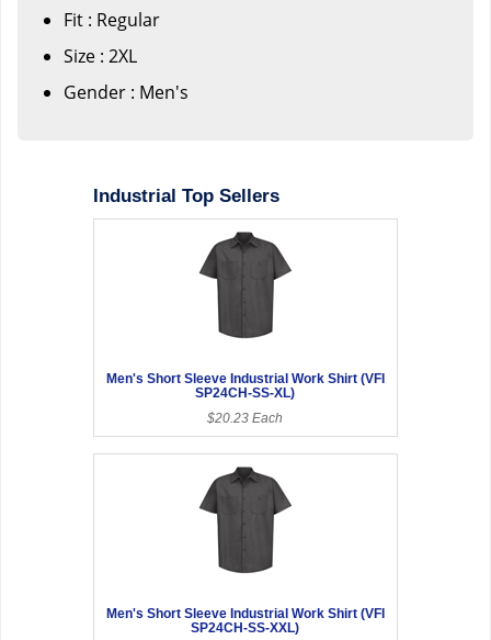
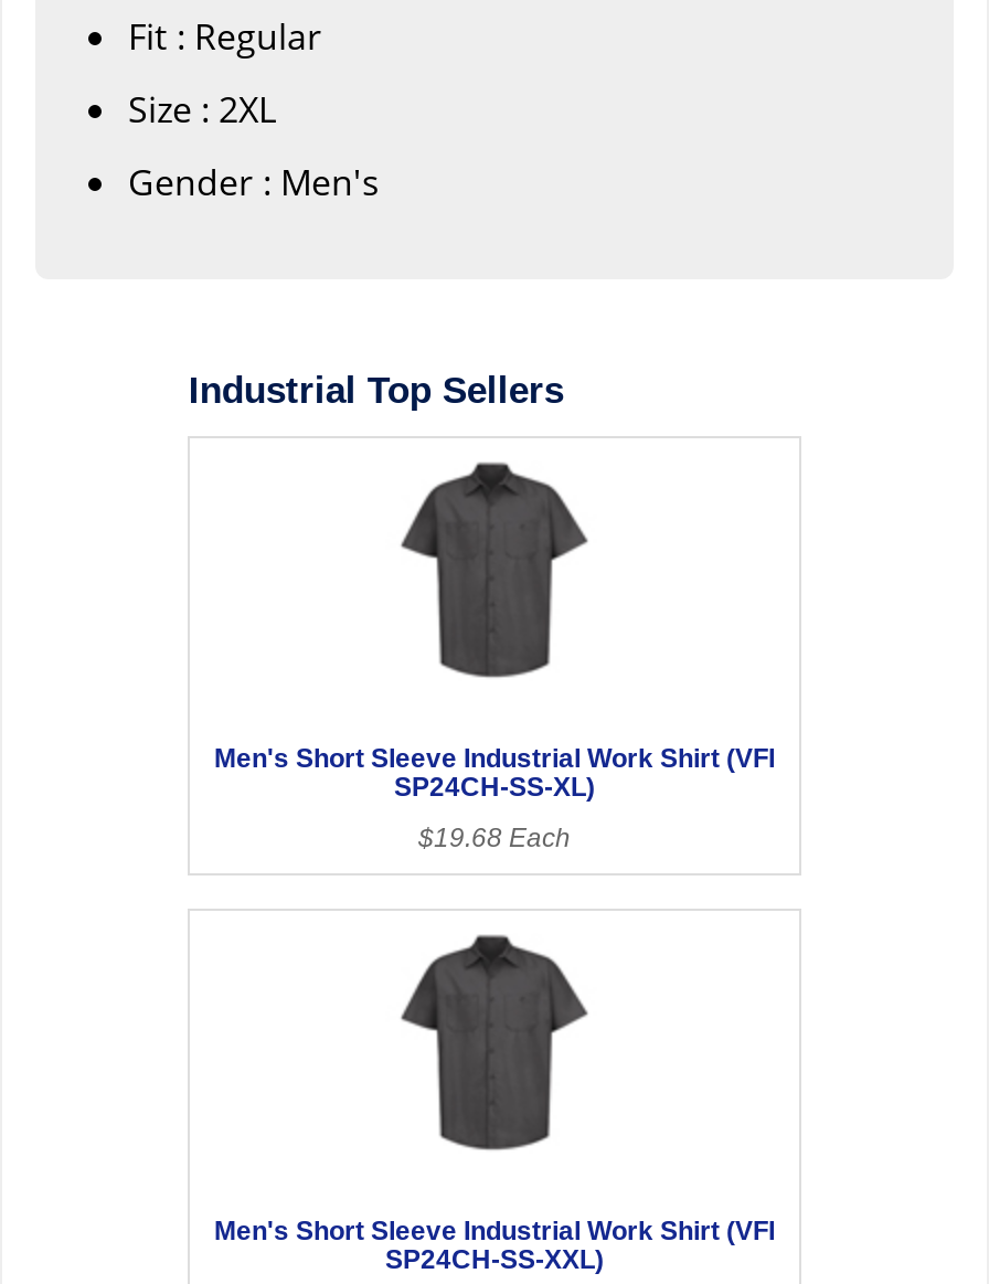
- $20.23 Each
+ $19.68 Each
